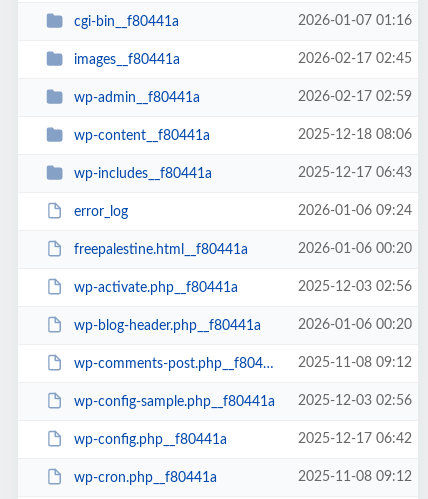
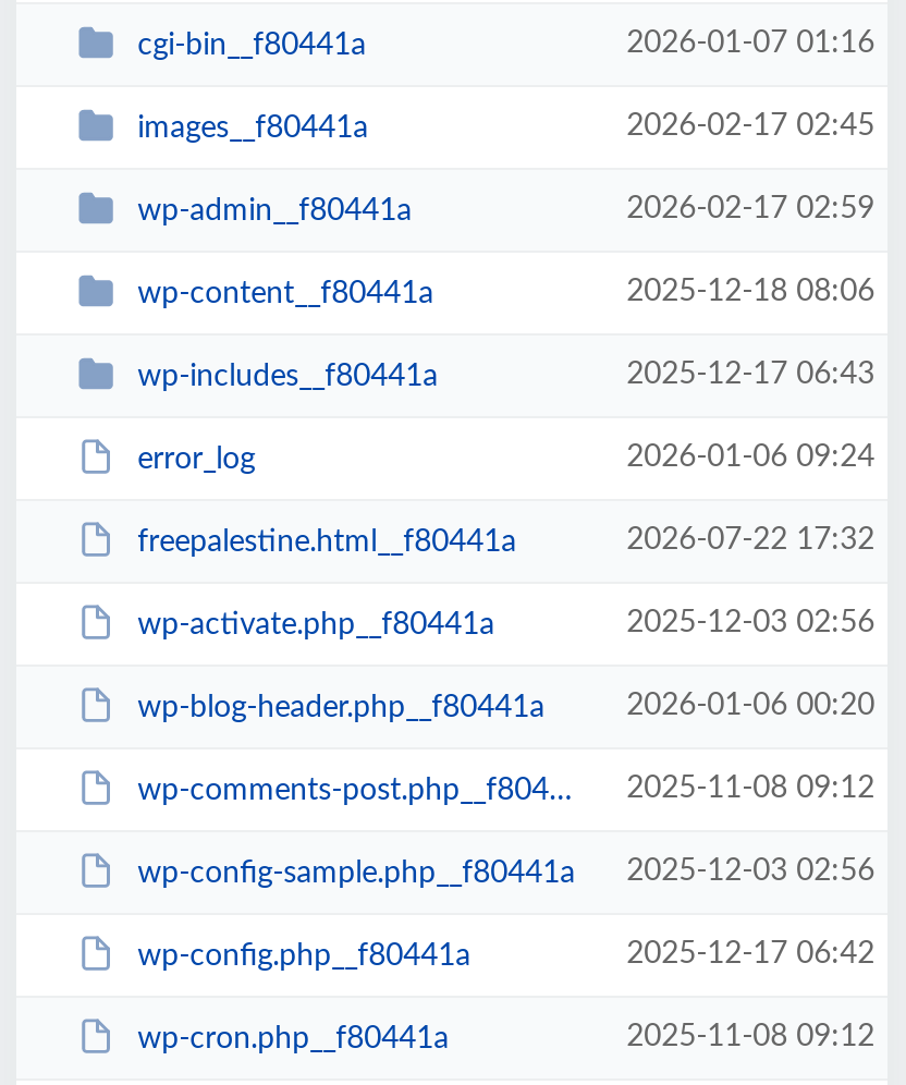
- 2026-01-06 00:20
+ 2026-07-22 17:32
